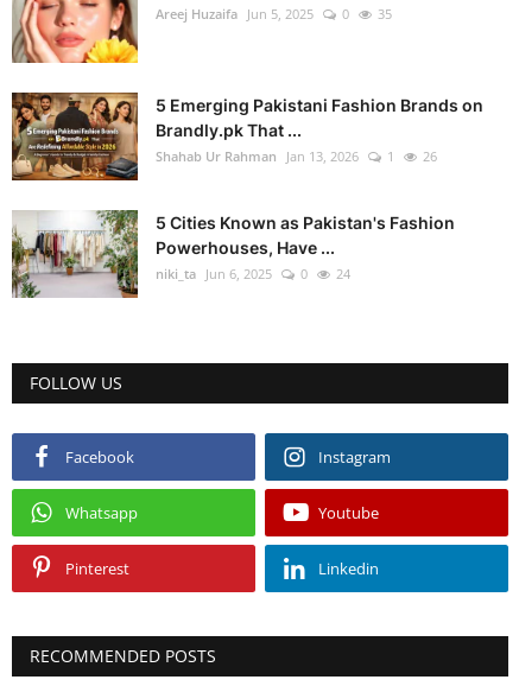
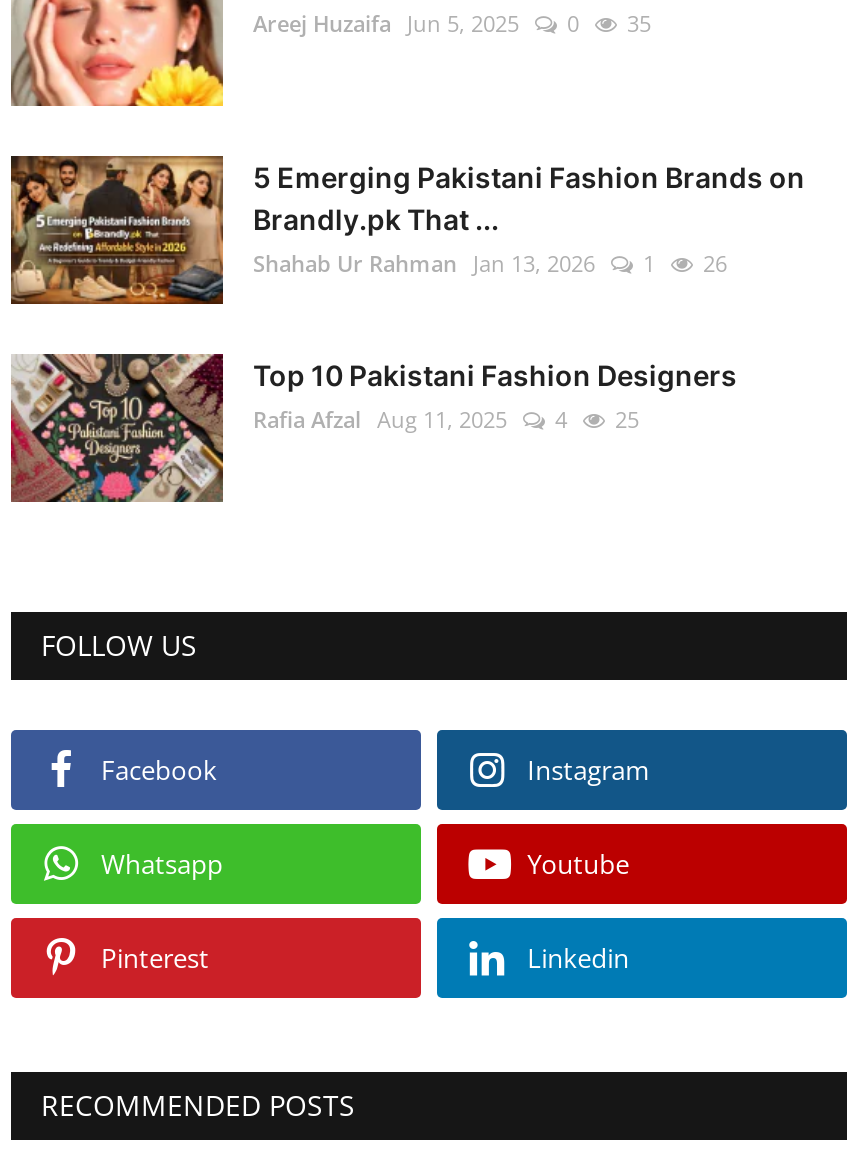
- [image]
- 5 Cities Known as Pakistan's Fashion
- Powerhouses, Have ...
- niki_ta Jun 6, 2025
- 0
- 24
+ [image]
+ Top 10 Pakistani Fashion Designers
+ Rafia Afzal Aug 11, 2025
+ 4
+ 25
